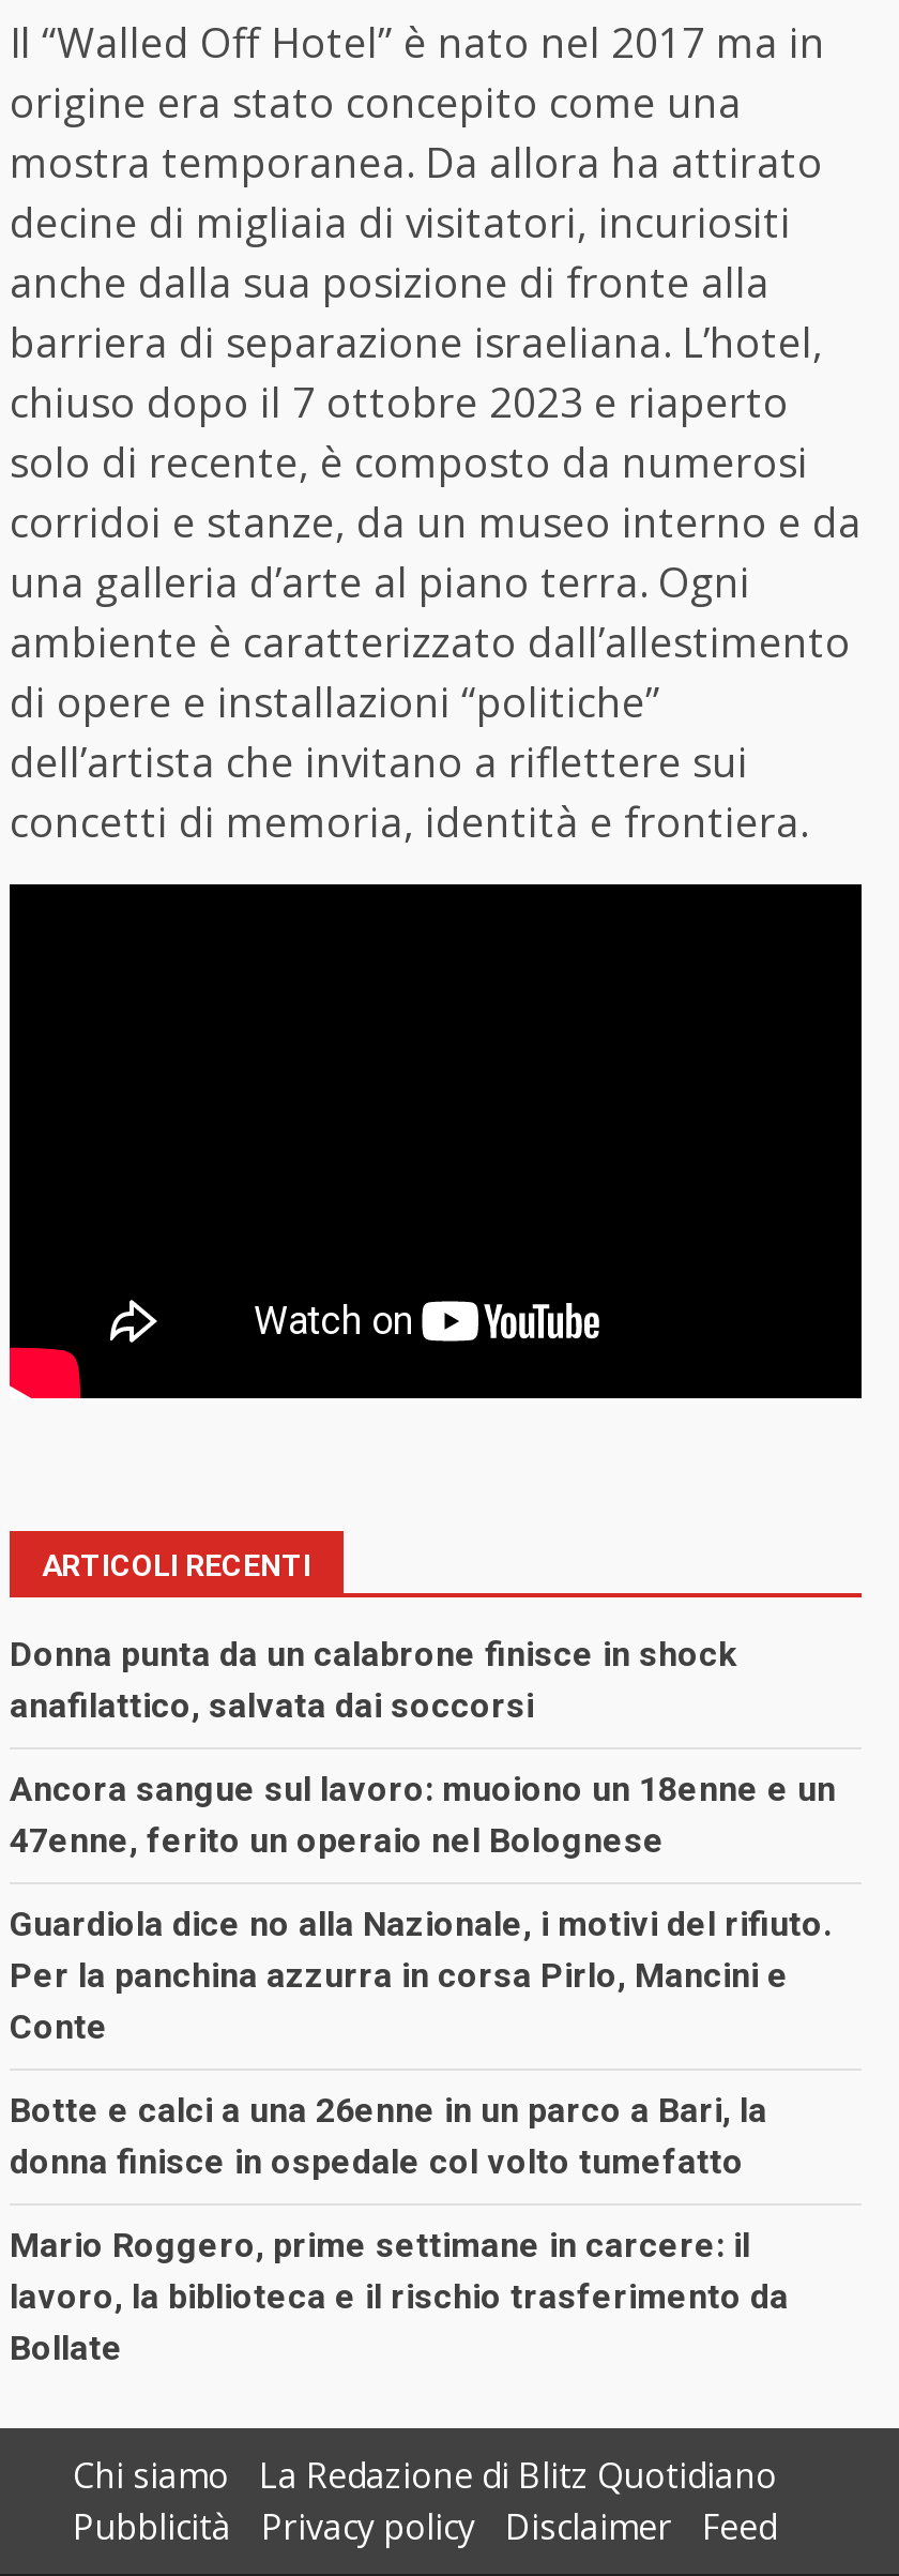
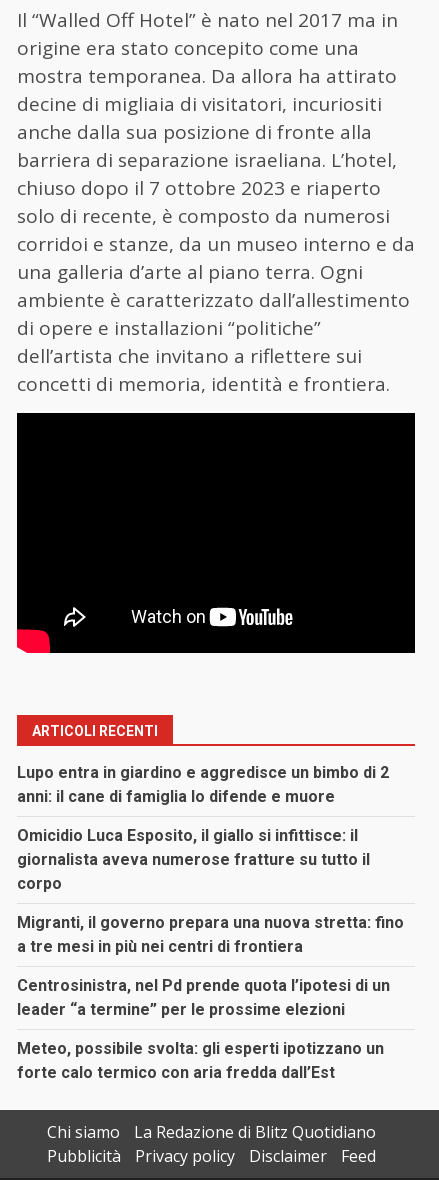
- Donna punta da un calabrone finisce in shock
- anafilattico, salvata dai soccorsi
+ Lupo entra in giardino e aggredisce un bimbo di 2
+ anni: il cane di famiglia lo difende e muore

- Ancora sangue sul lavoro: muoiono un 18enne e un
- 47enne, ferito un operaio nel Bolognese
+ Omicidio Luca Esposito, il giallo si infittisce: il
+ giornalista aveva numerose fratture su tutto il
+ corpo

- Guardiola dice no alla Nazionale, i motivi del rifiuto.
- Per la panchina azzurra in corsa Pirlo, Mancini e
- Conte
+ Migranti, il governo prepara una nuova stretta: fino
+ a tre mesi in più nei centri di frontiera

- Botte e calci a una 26enne in un parco a Bari, la
- donna finisce in ospedale col volto tumefatto
+ Centrosinistra, nel Pd prende quota l’ipotesi di un
+ leader “a termine” per le prossime elezioni

- Mario Roggero, prime settimane in carcere: il
- lavoro, la biblioteca e il rischio trasferimento da
- Bollate
+ Meteo, possibile svolta: gli esperti ipotizzano un
+ forte calo termico con aria fredda dall’Est
